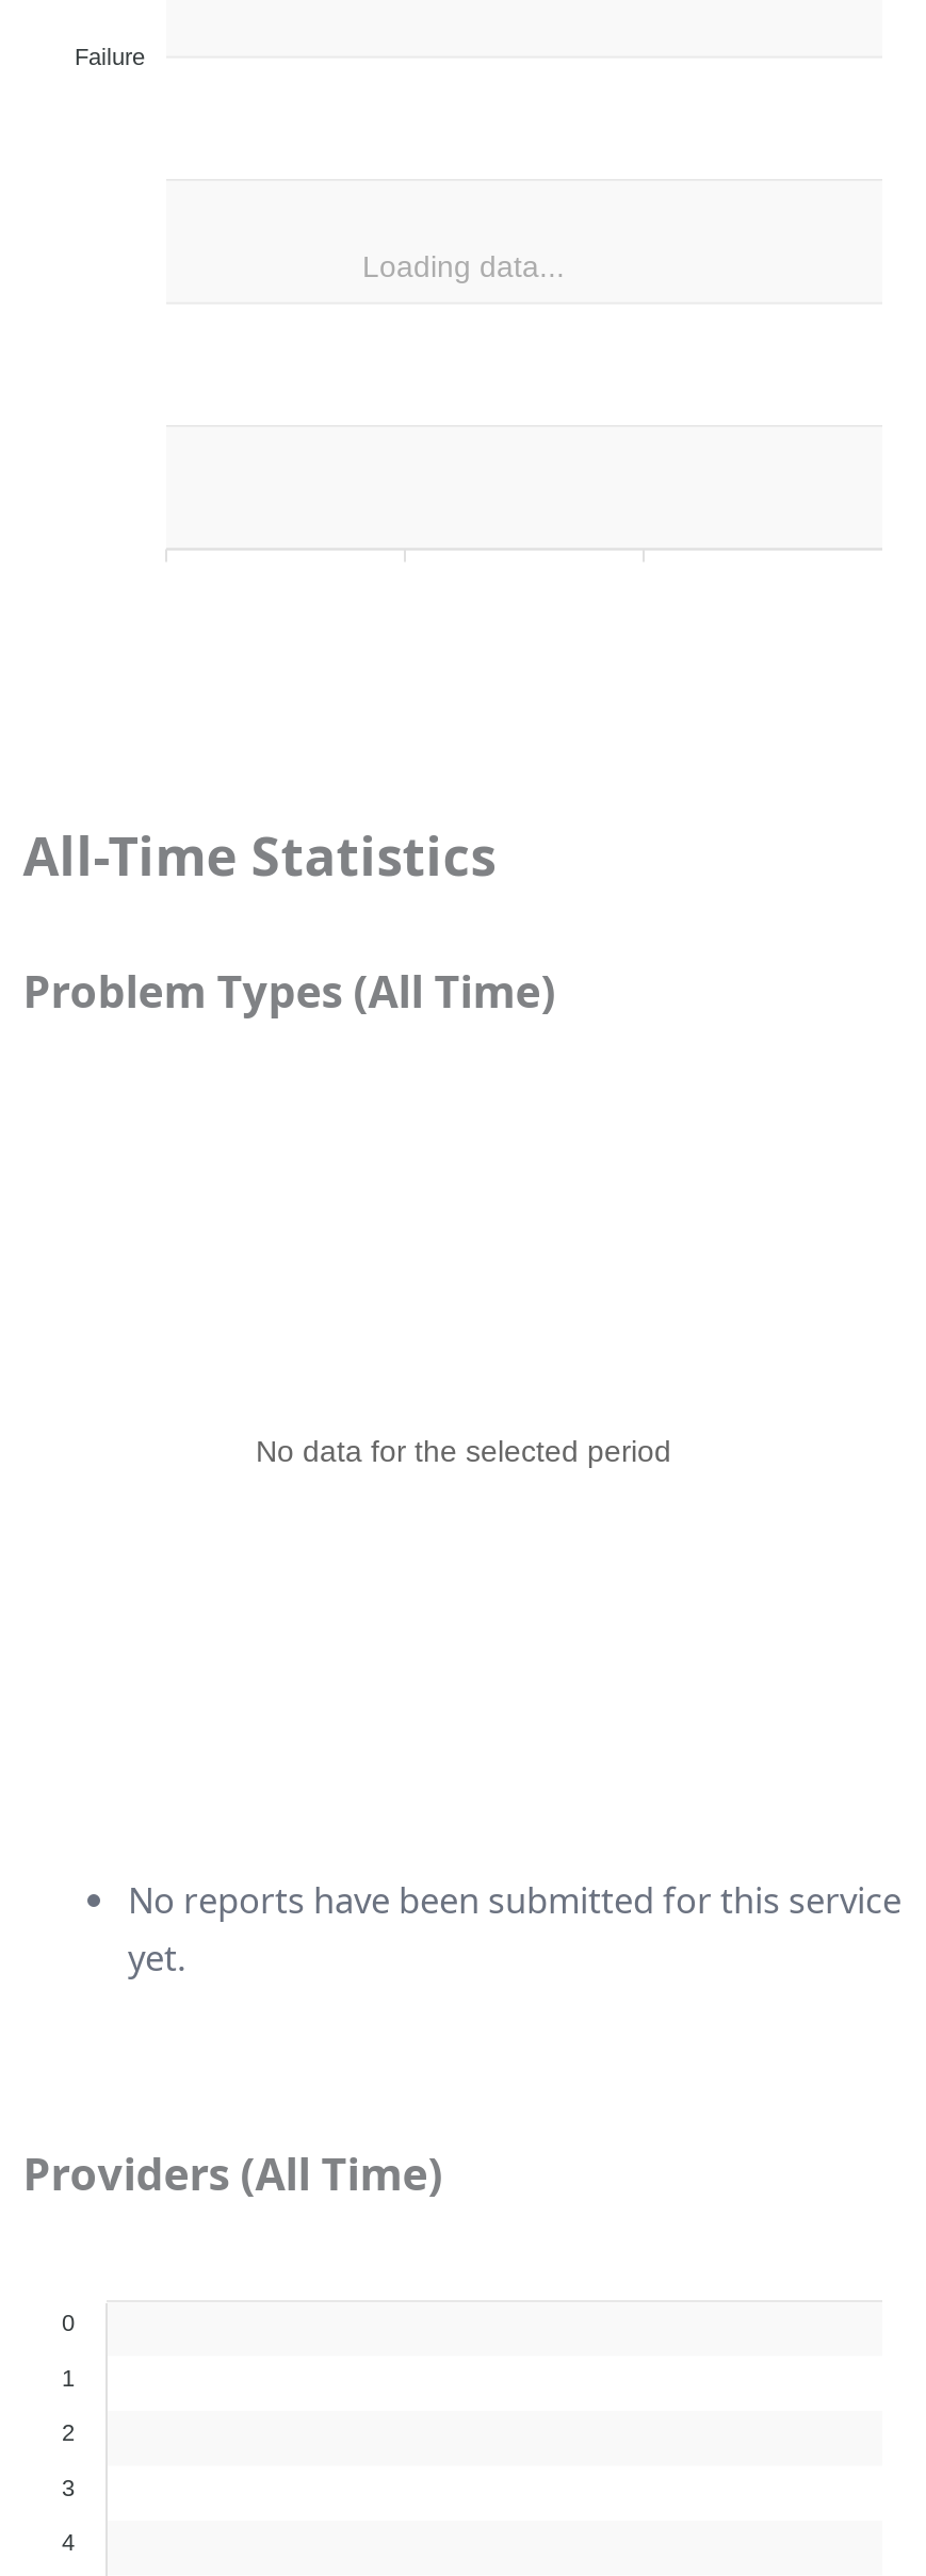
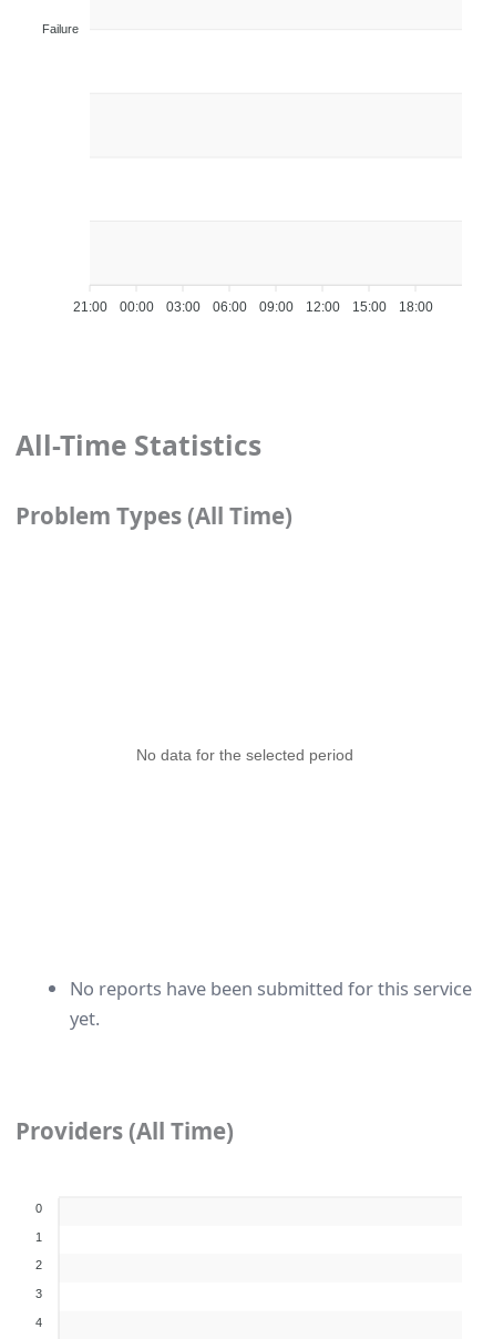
+ 21:00
+ 00:00
+ 03:00
+ 06:00
+ 09:00
+ 12:00
+ 15:00
+ 18:00

- Loading data...
